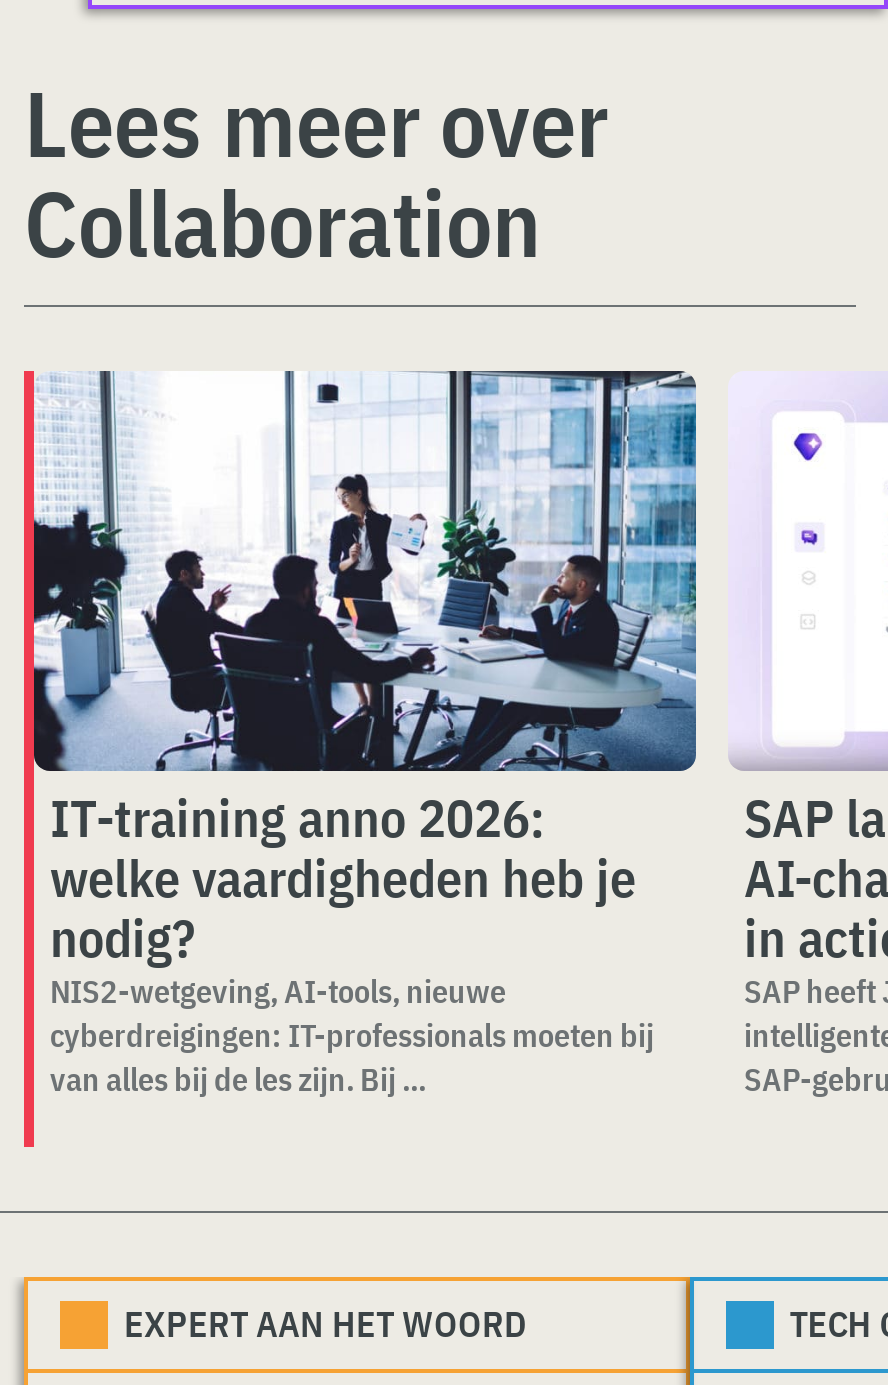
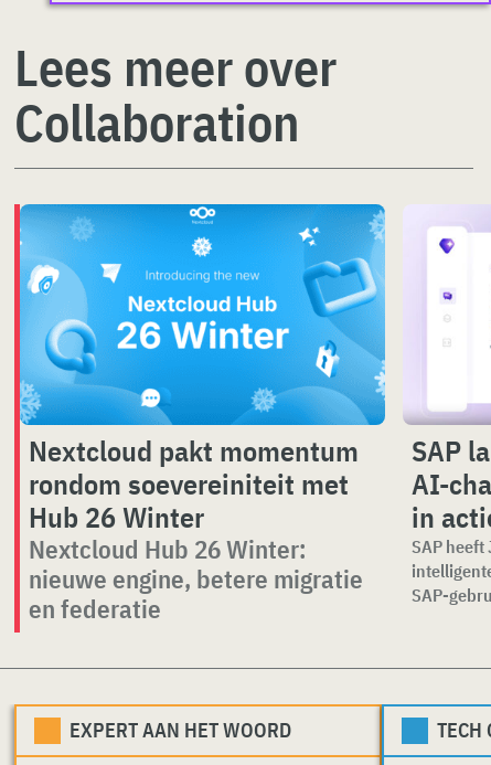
- [image]
- IT-training anno 2026:
- welke vaardigheden heb je
- nodig?
- NIS2-wetgeving, AI-tools, nieuwe
- cyberdreigingen: IT-professionals moeten bij
- van alles bij de les zijn. Bij ...
+ [image]
+ Nextcloud pakt momentum
+ rondom soevereiniteit met
+ Hub 26 Winter
+ Nextcloud Hub 26 Winter:
+ nieuwe engine, betere migratie
+ en federatie
